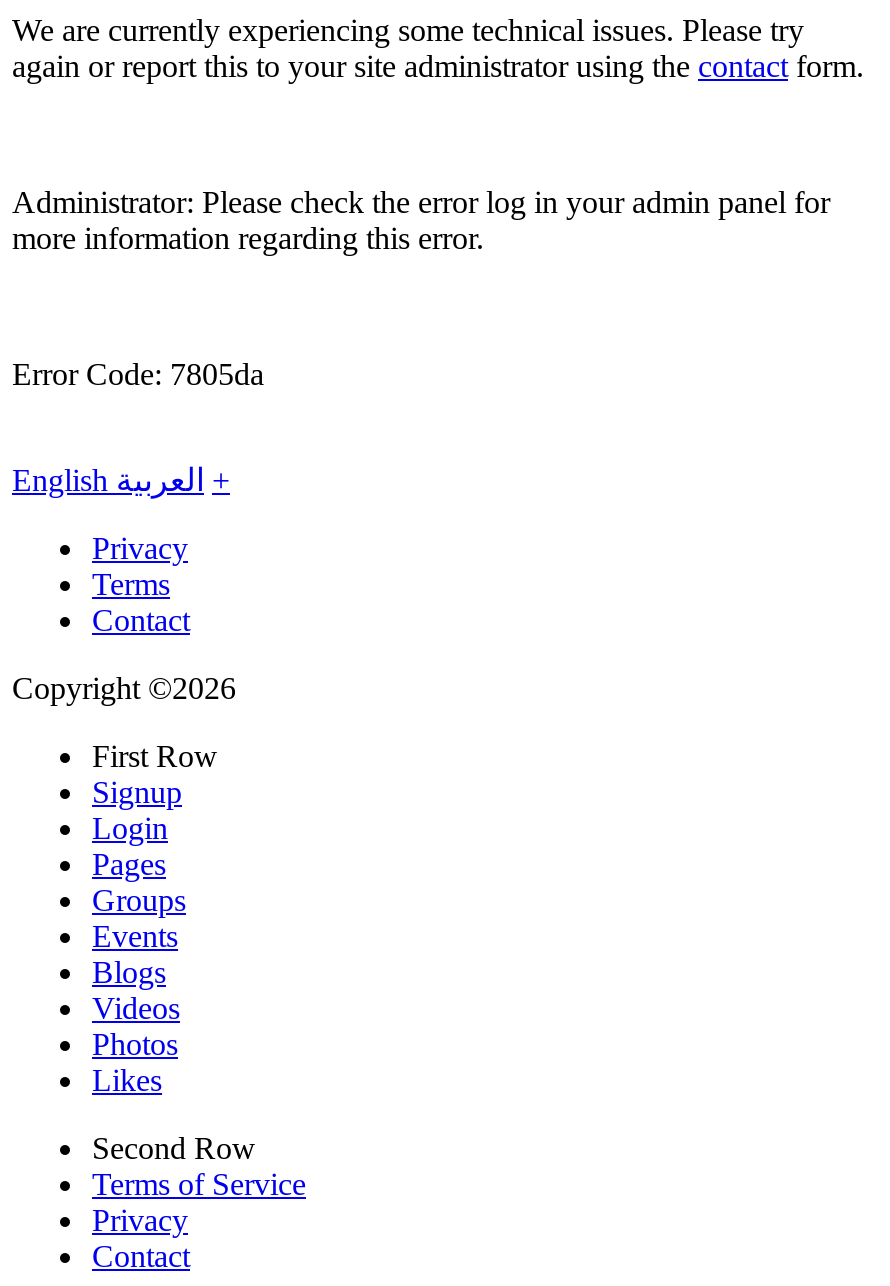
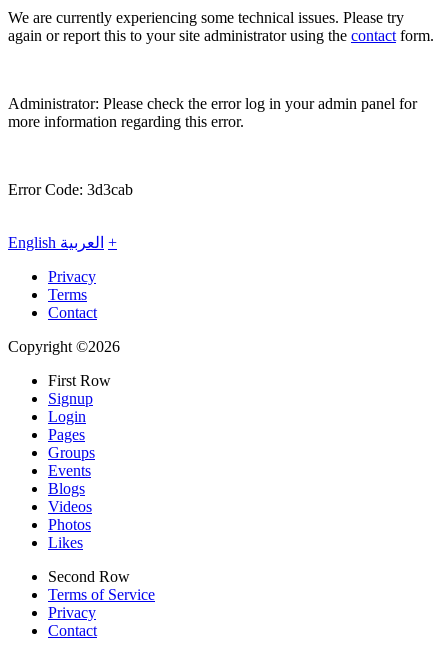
- Error Code: 7805da
+ Error Code: 3d3cab
